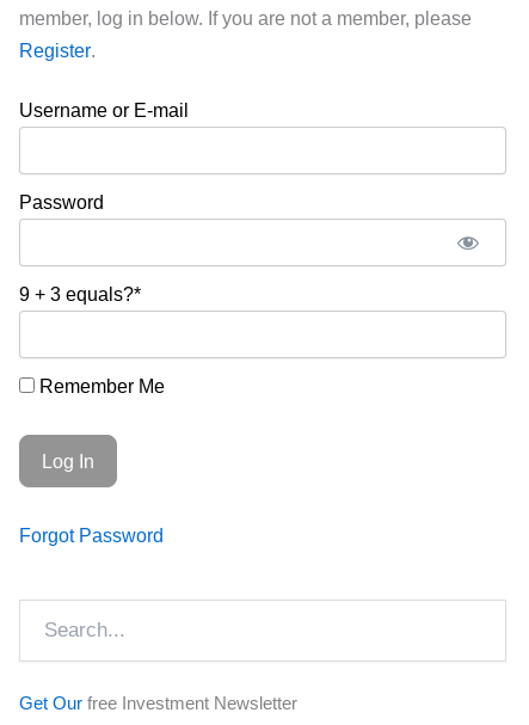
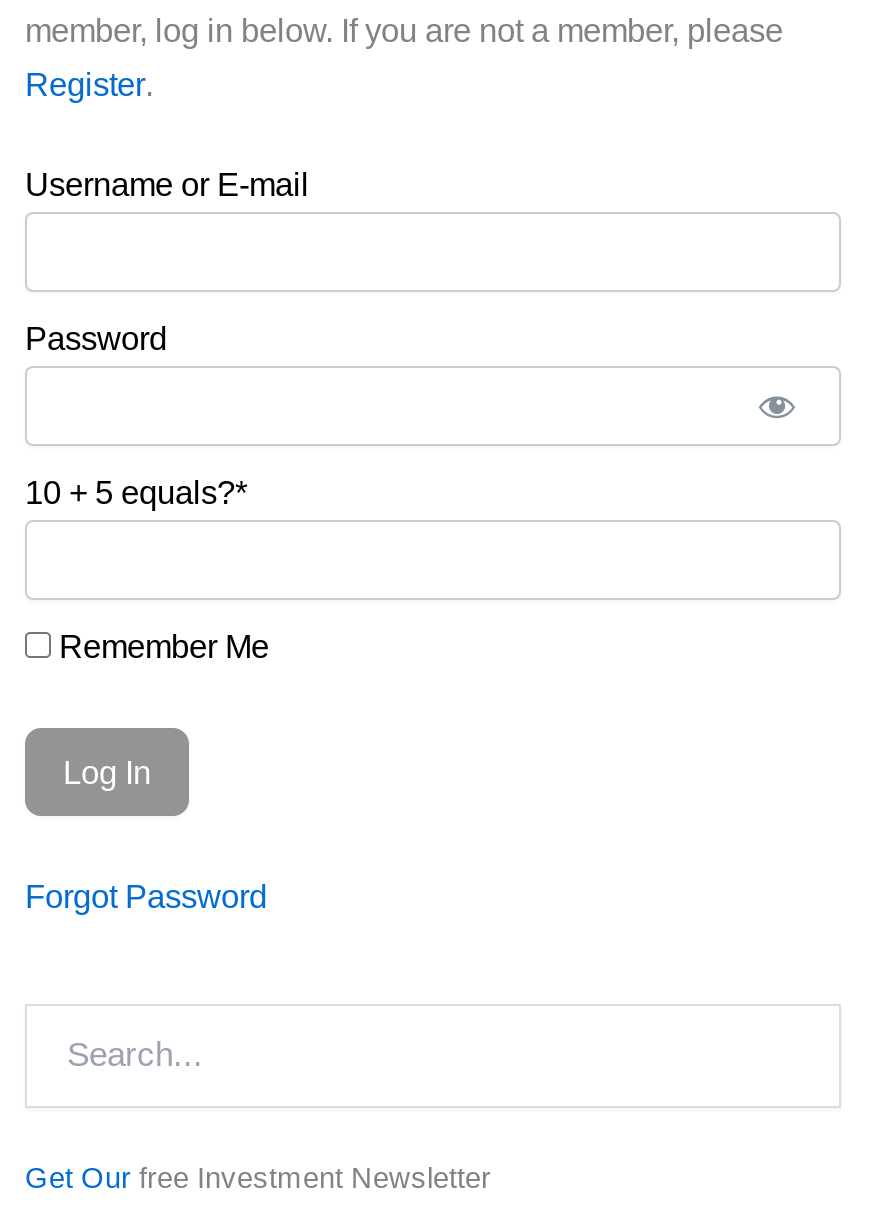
- 9 + 3 equals?*
+ 10 + 5 equals?*
